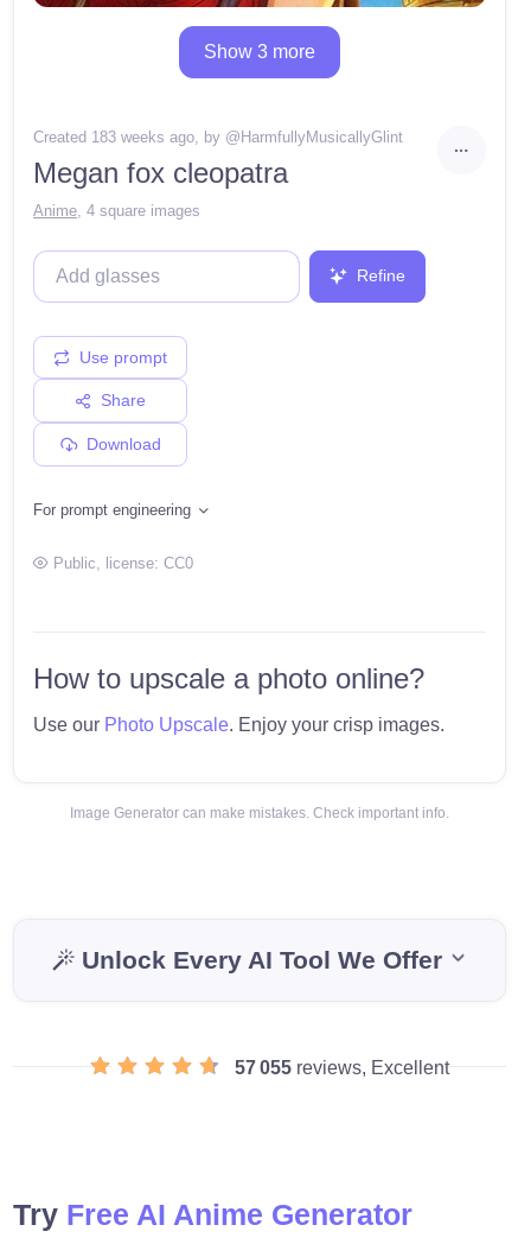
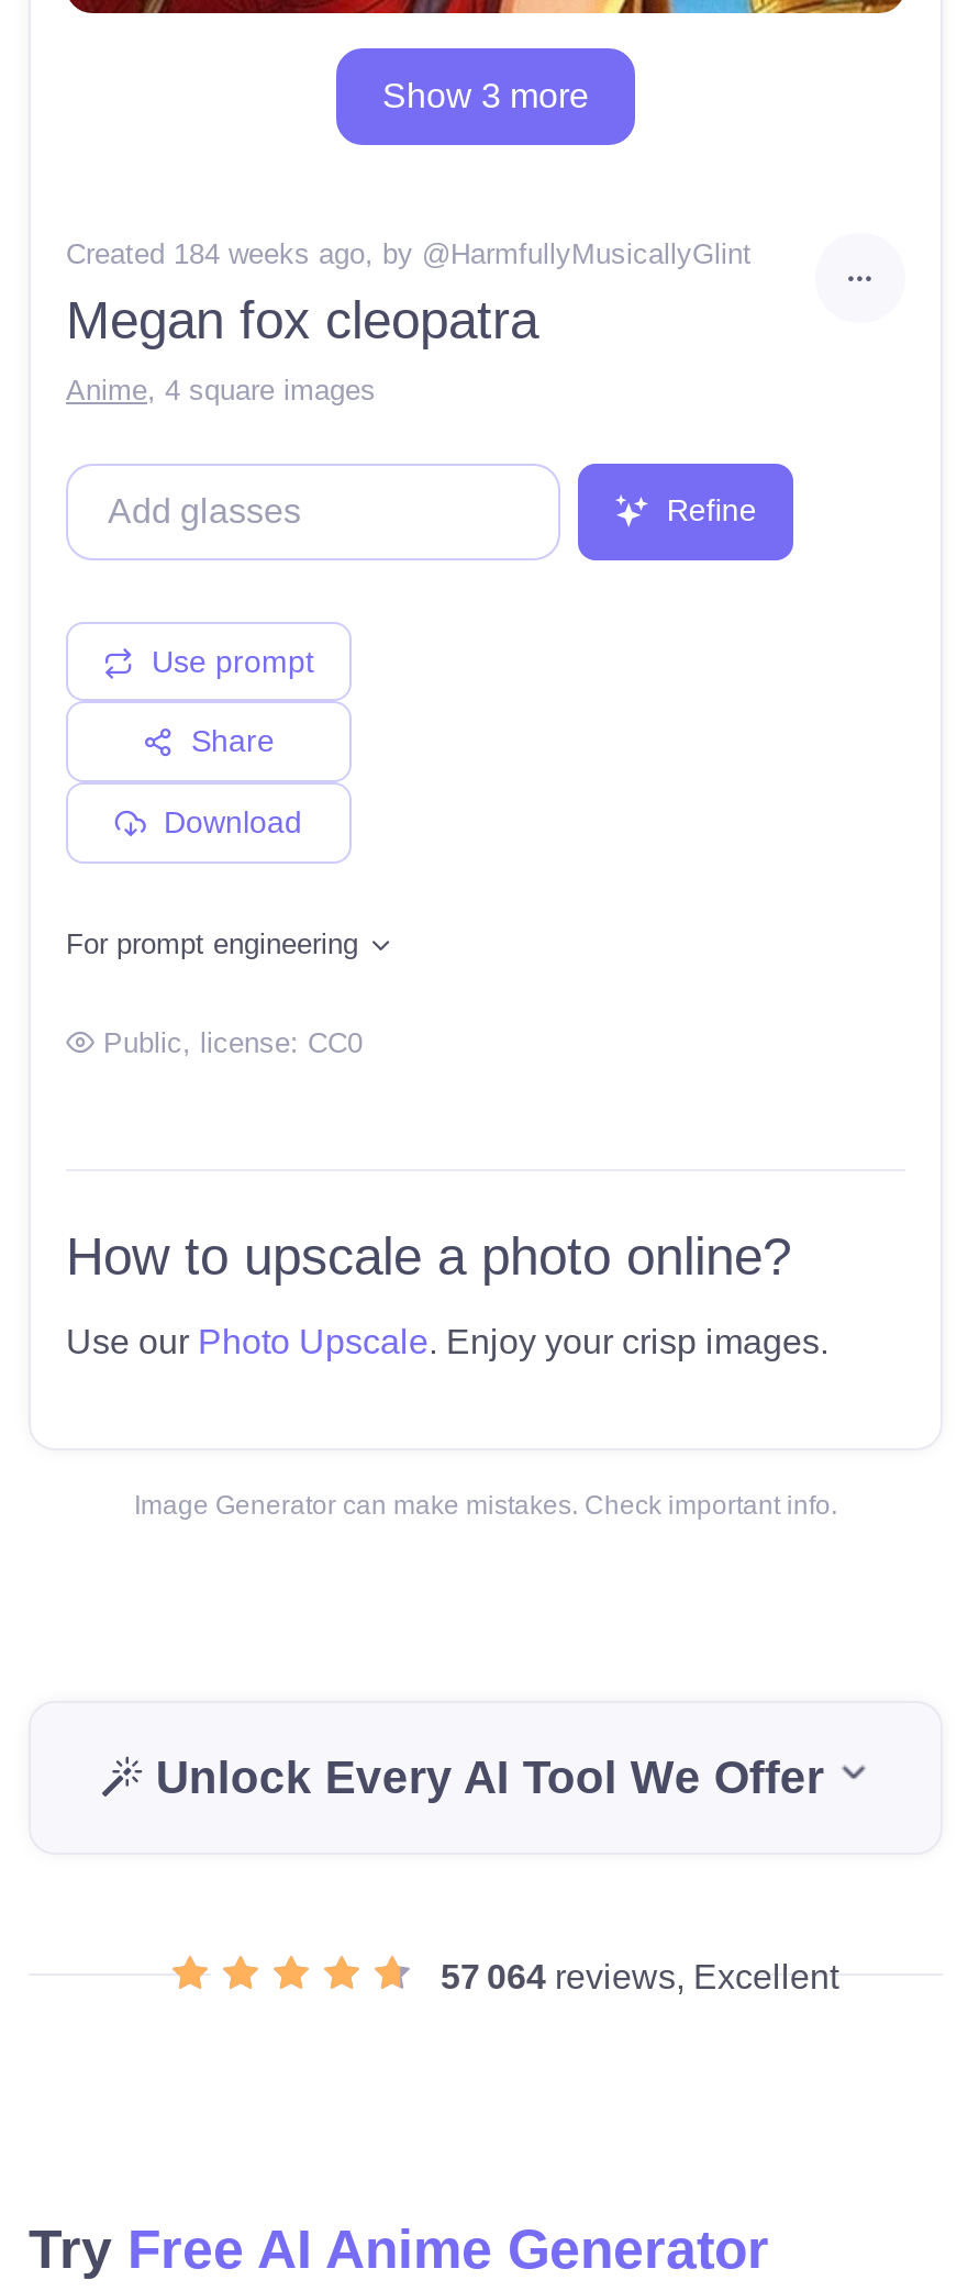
- Created 183 weeks ago, by @HarmfullyMusicallyGlint
+ Created 184 weeks ago, by @HarmfullyMusicallyGlint

- 57 055 reviews, Excellent
+ 57 064 reviews, Excellent
